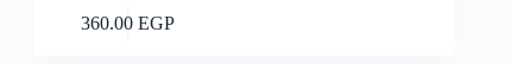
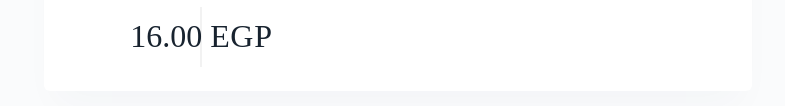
- 360.00 EGP
+ 16.00 EGP
